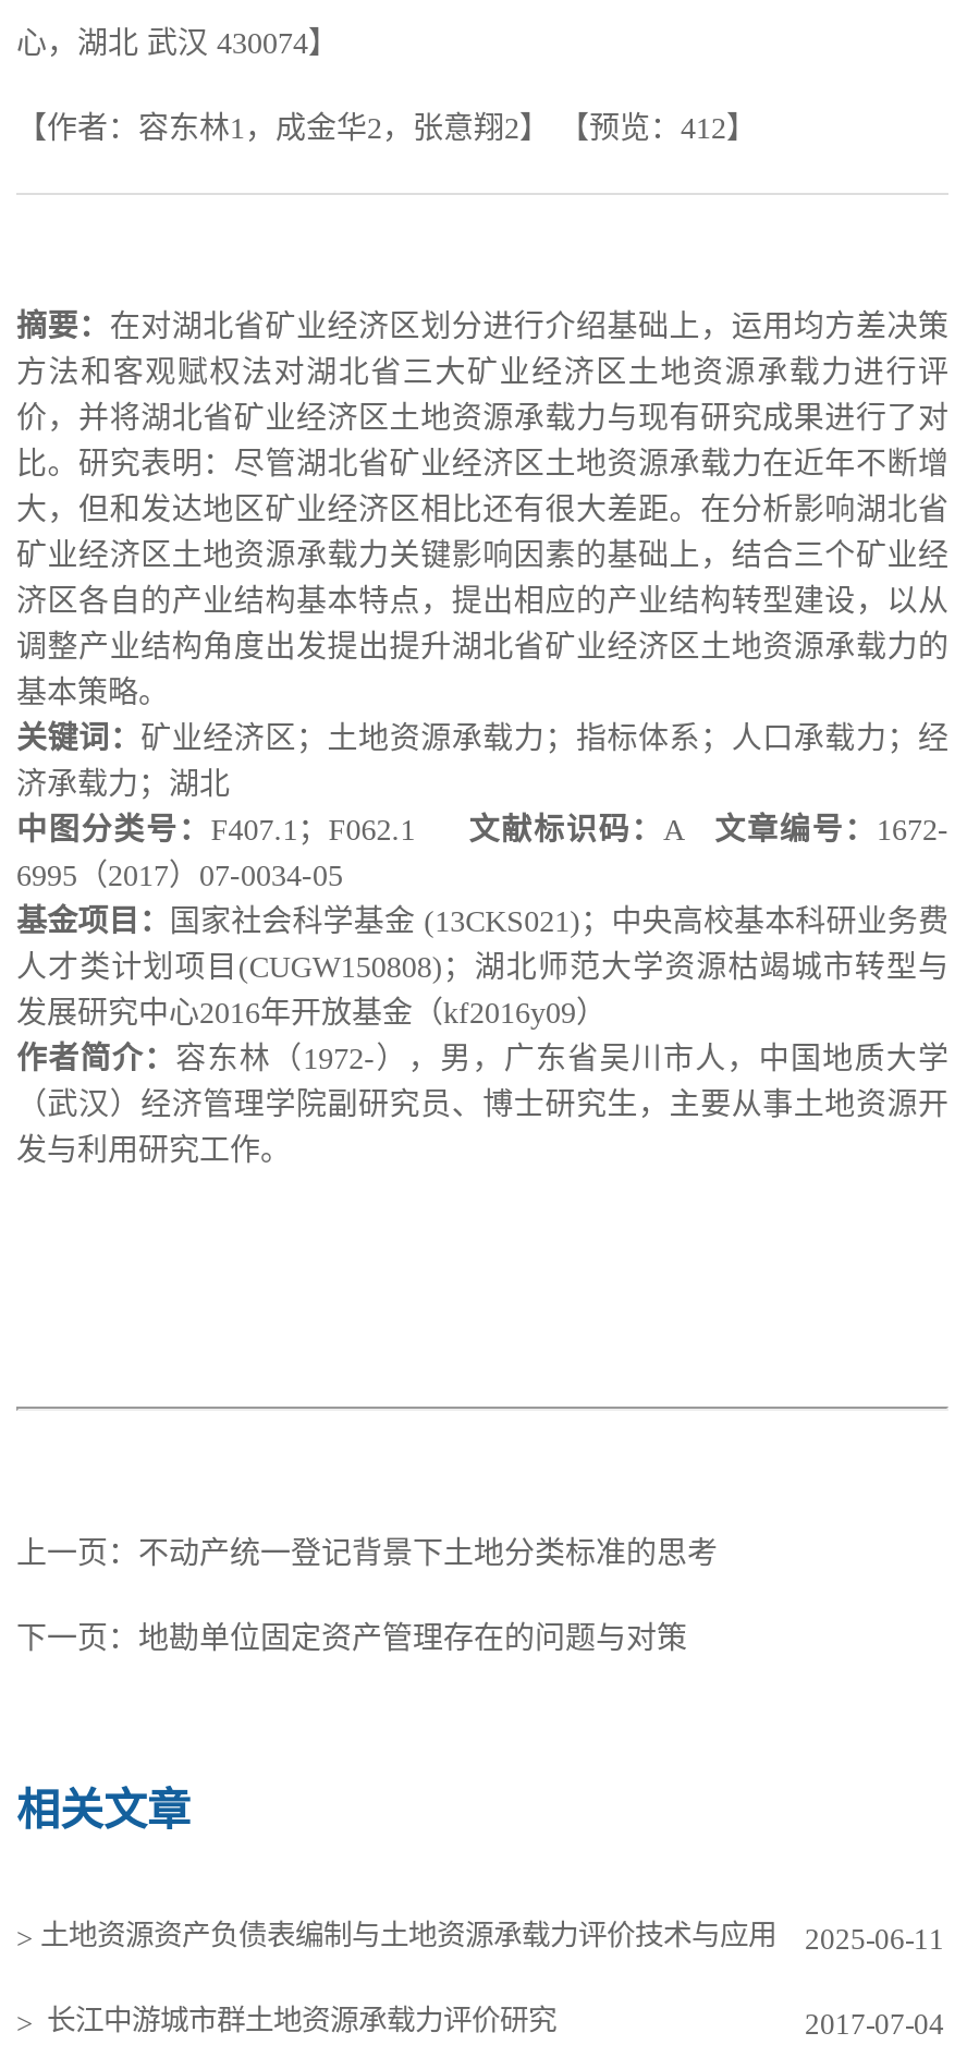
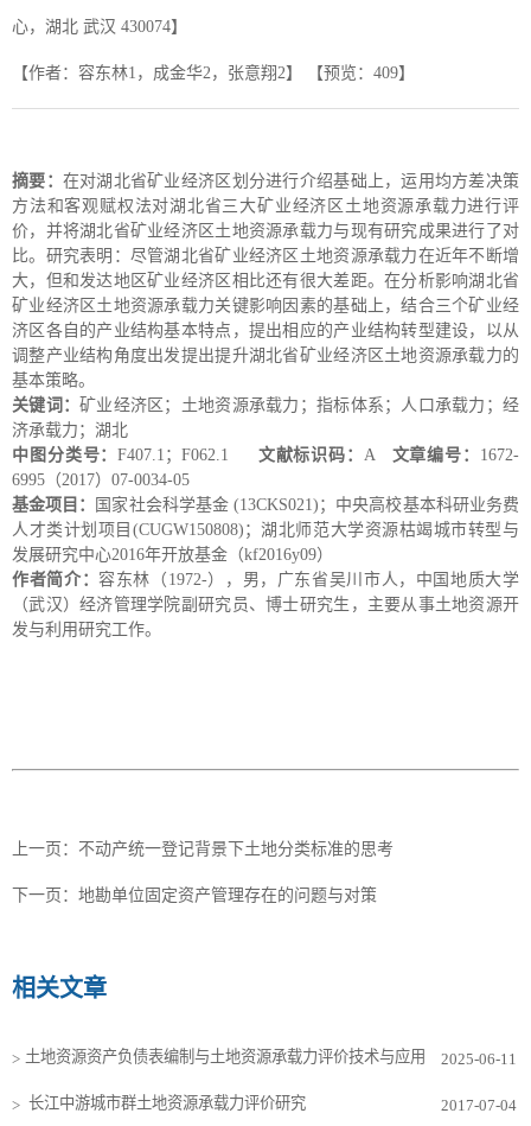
- 【作者：容东林1，成金华2，张意翔2】 【预览：412】
+ 【作者：容东林1，成金华2，张意翔2】 【预览：409】
